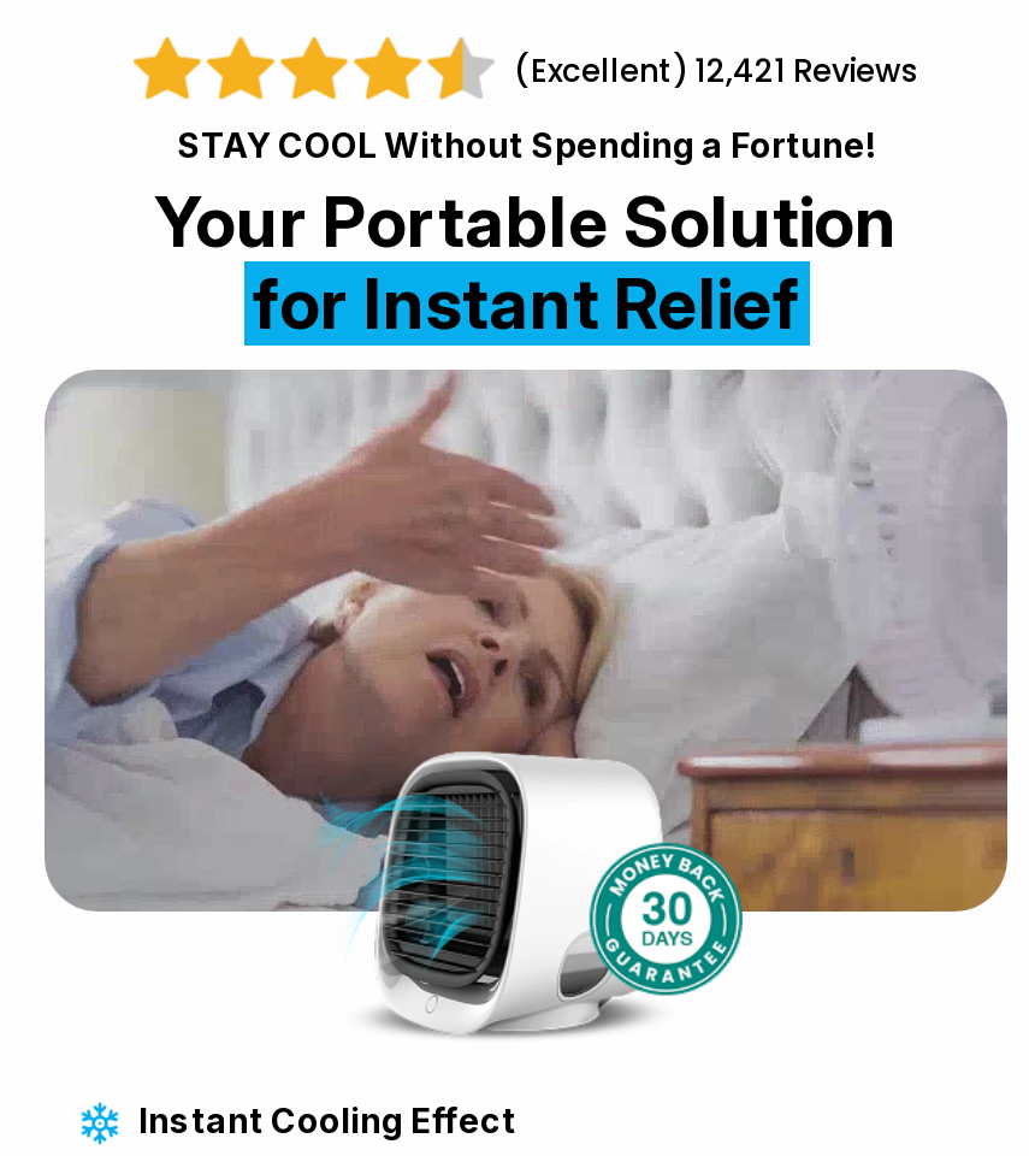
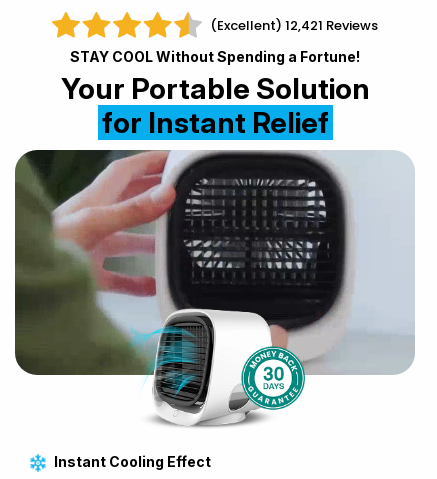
- [image]
+ [image]
